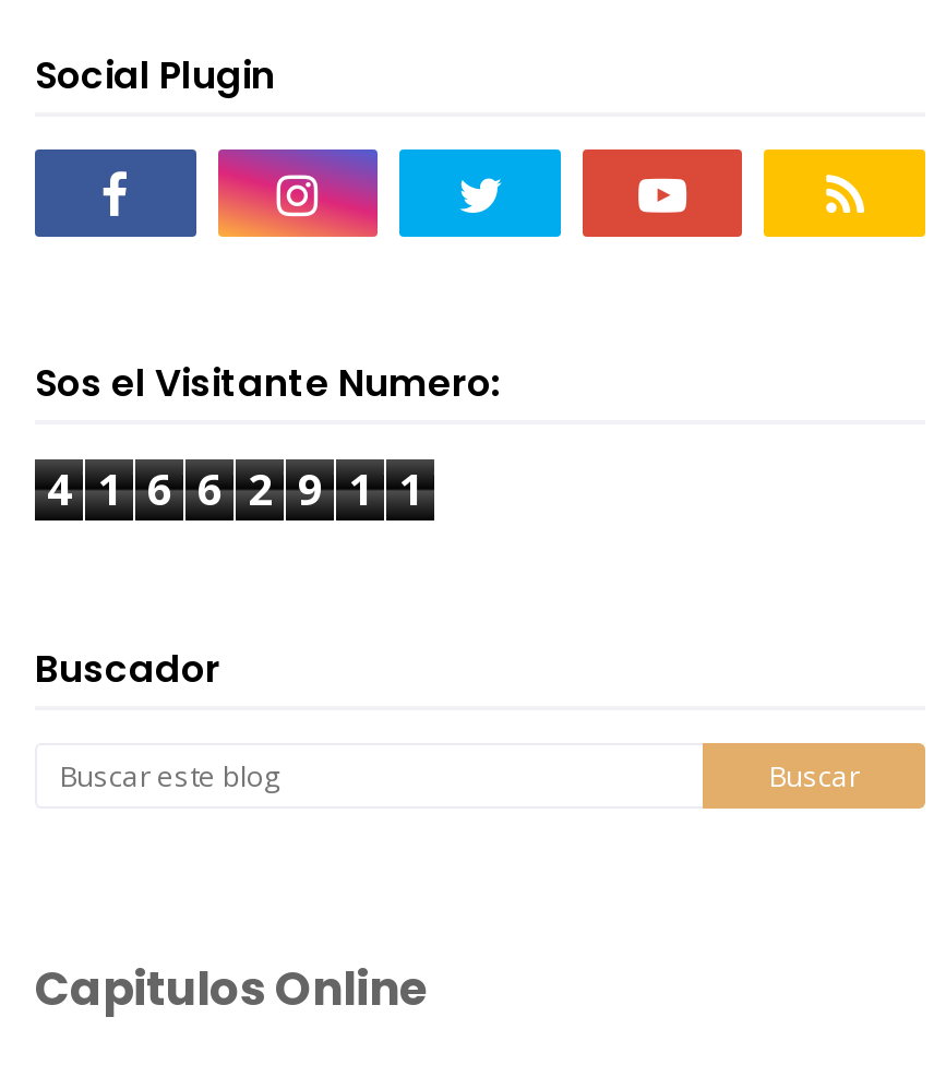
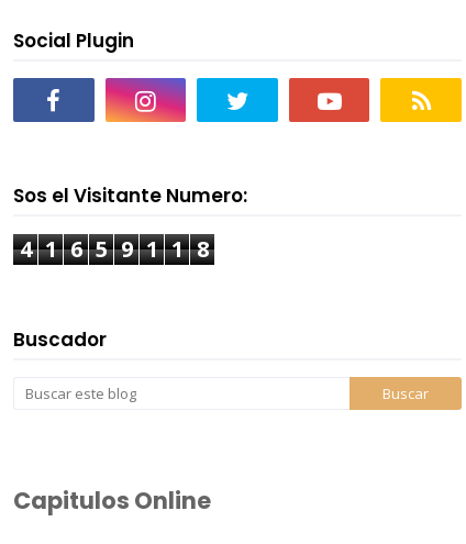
- 4 1 6 6 2 9 1 1
+ 4 1 6 5 9 1 1 8
